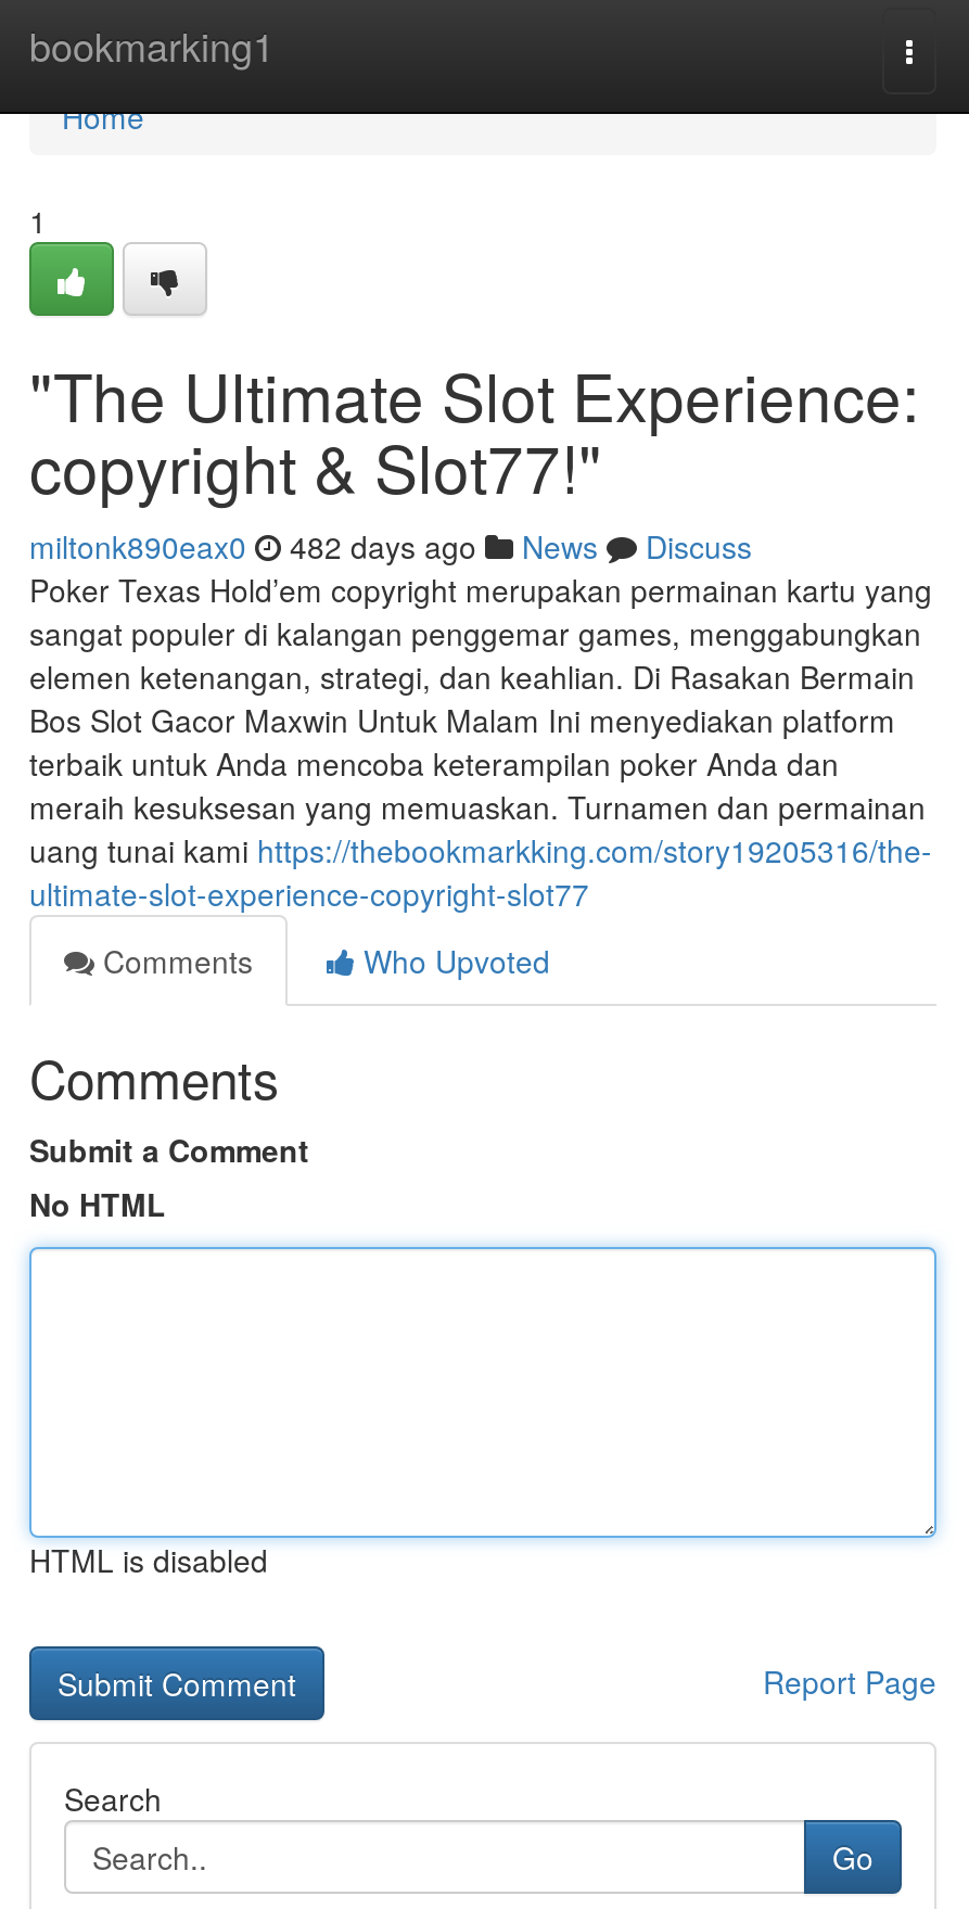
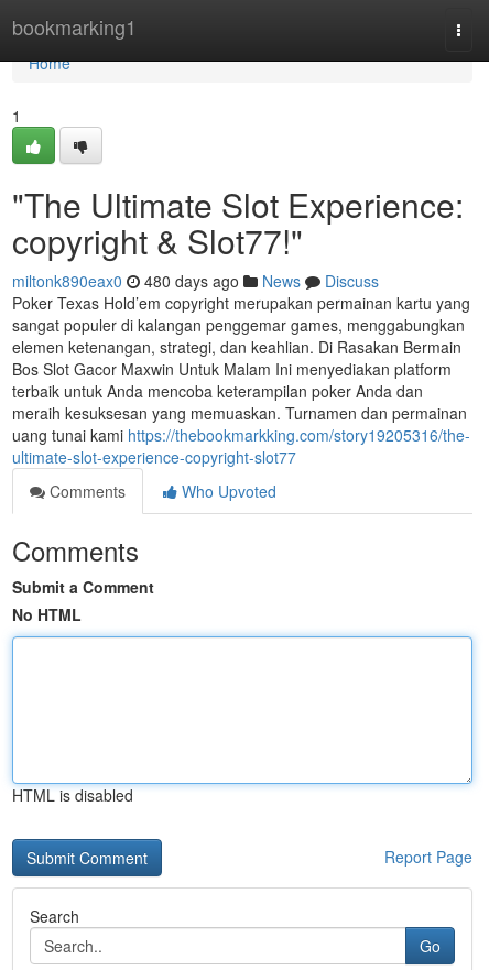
- miltonk890eax0 482 days ago News Discuss
+ miltonk890eax0 480 days ago News Discuss
